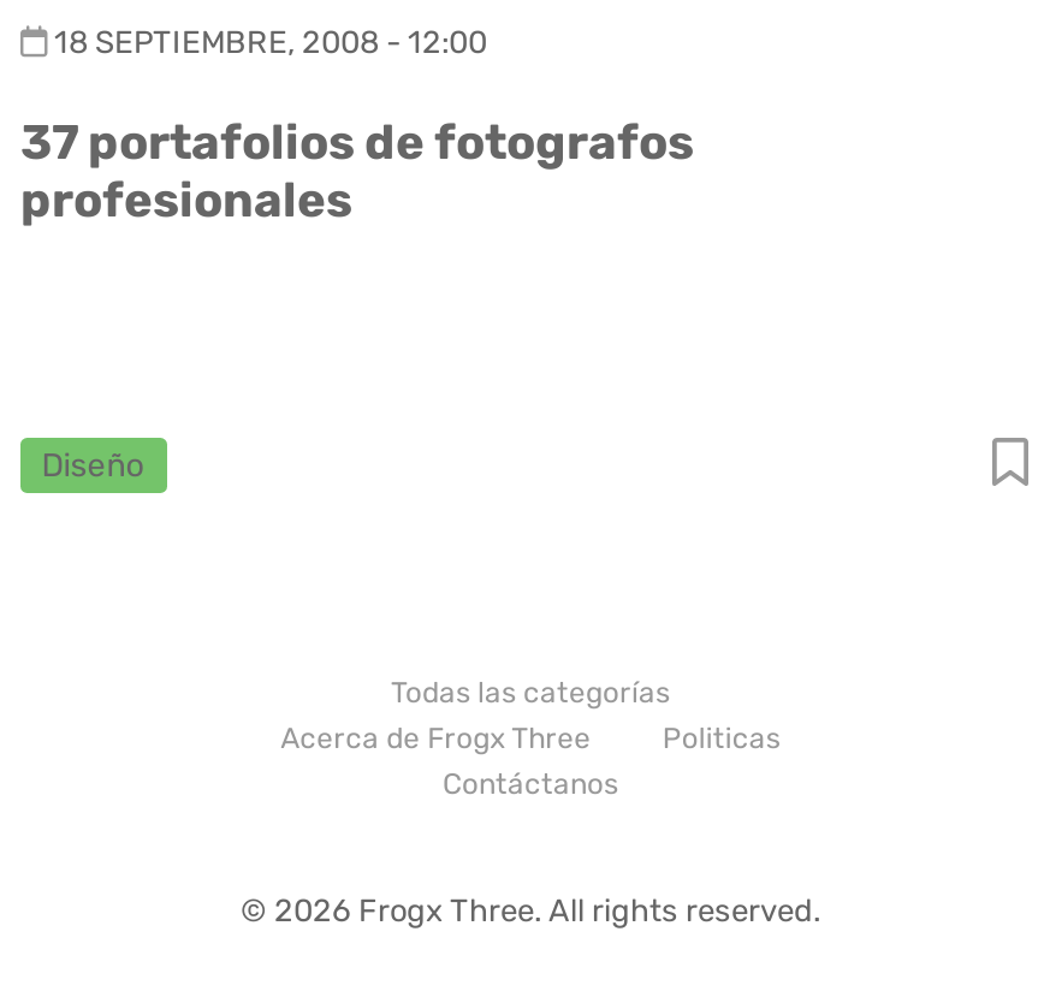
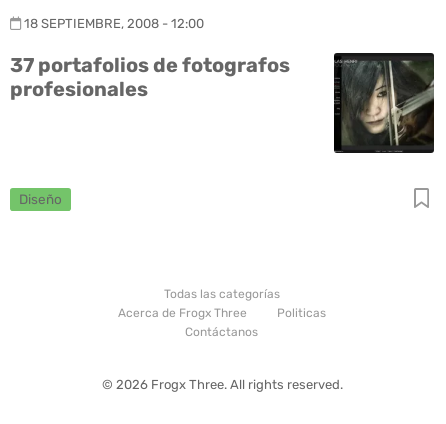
+ [image]
